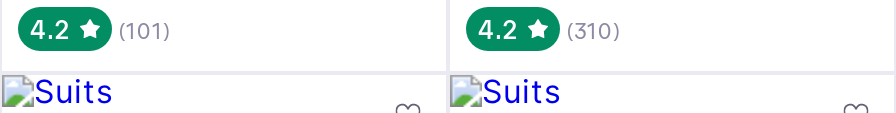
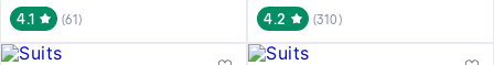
- 4.2
- (101)
+ 4.1
+ (61)
